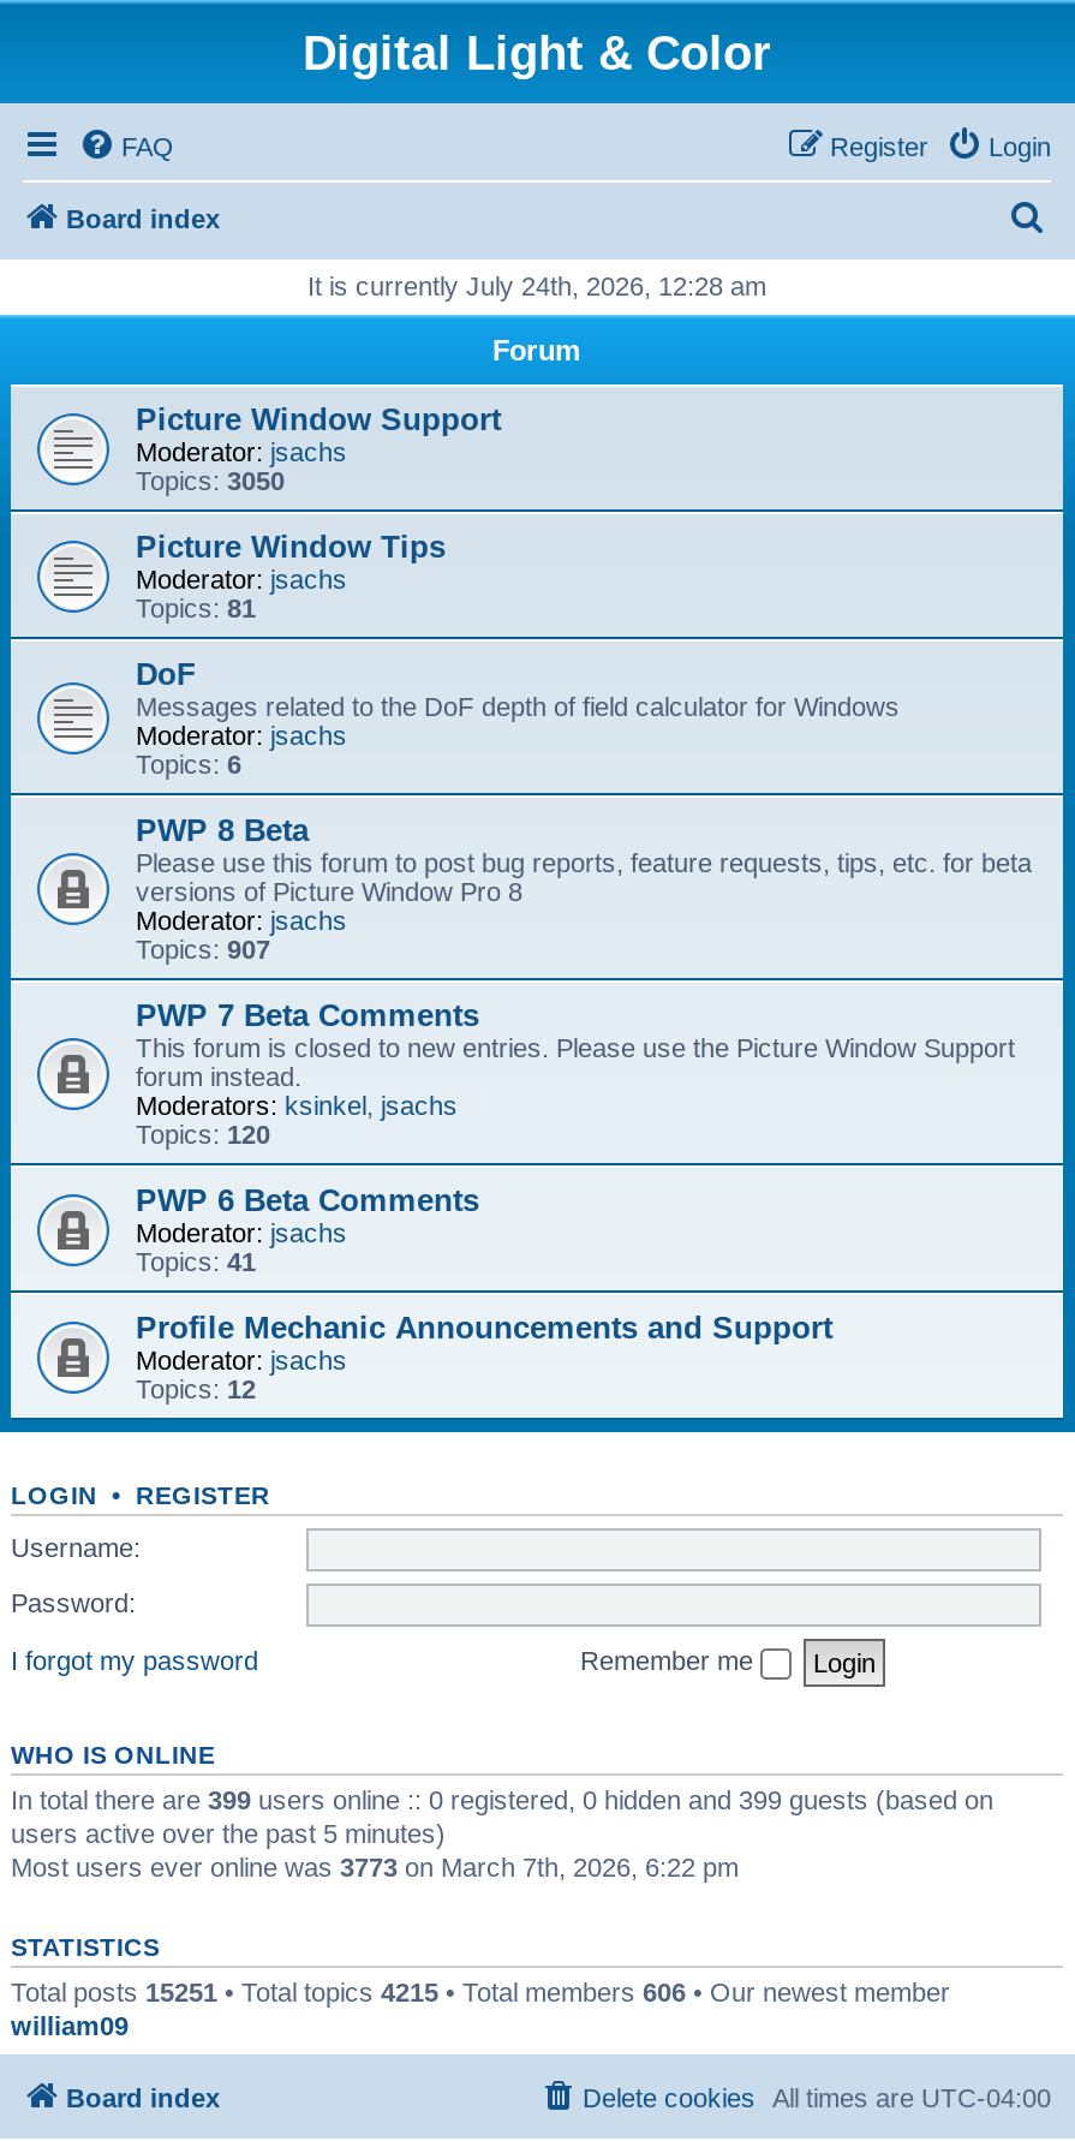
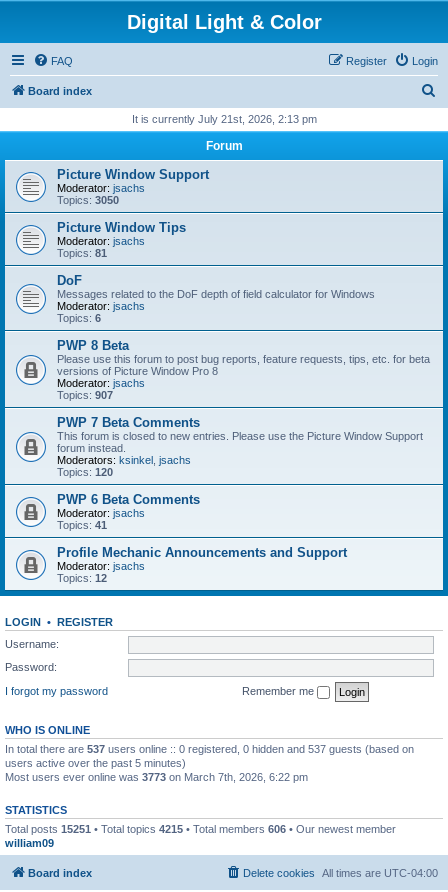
- It is currently July 24th, 2026, 12:28 am
+ It is currently July 21st, 2026, 2:13 pm

- In total there are 399 users online :: 0 registered, 0 hidden and 399 guests (based on
+ In total there are 537 users online :: 0 registered, 0 hidden and 537 guests (based on
